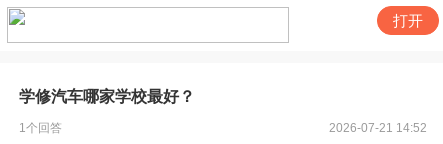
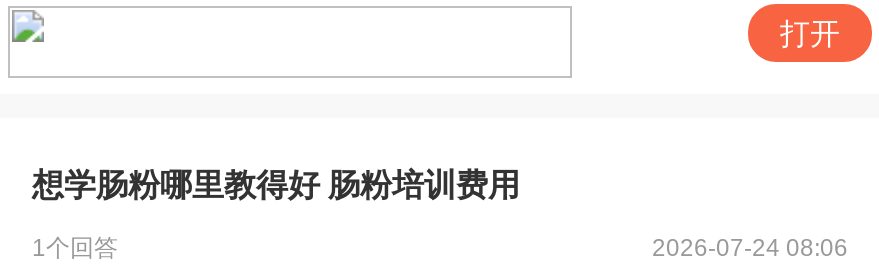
- 学修汽车哪家学校最好？
+ 想学肠粉哪里教得好 肠粉培训费用

- 2026-07-21 14:52
+ 2026-07-24 08:06
